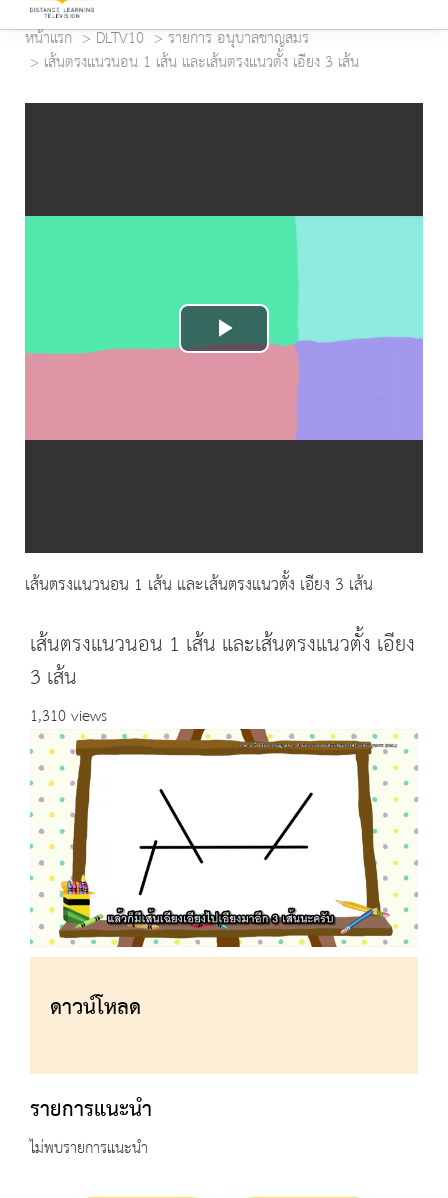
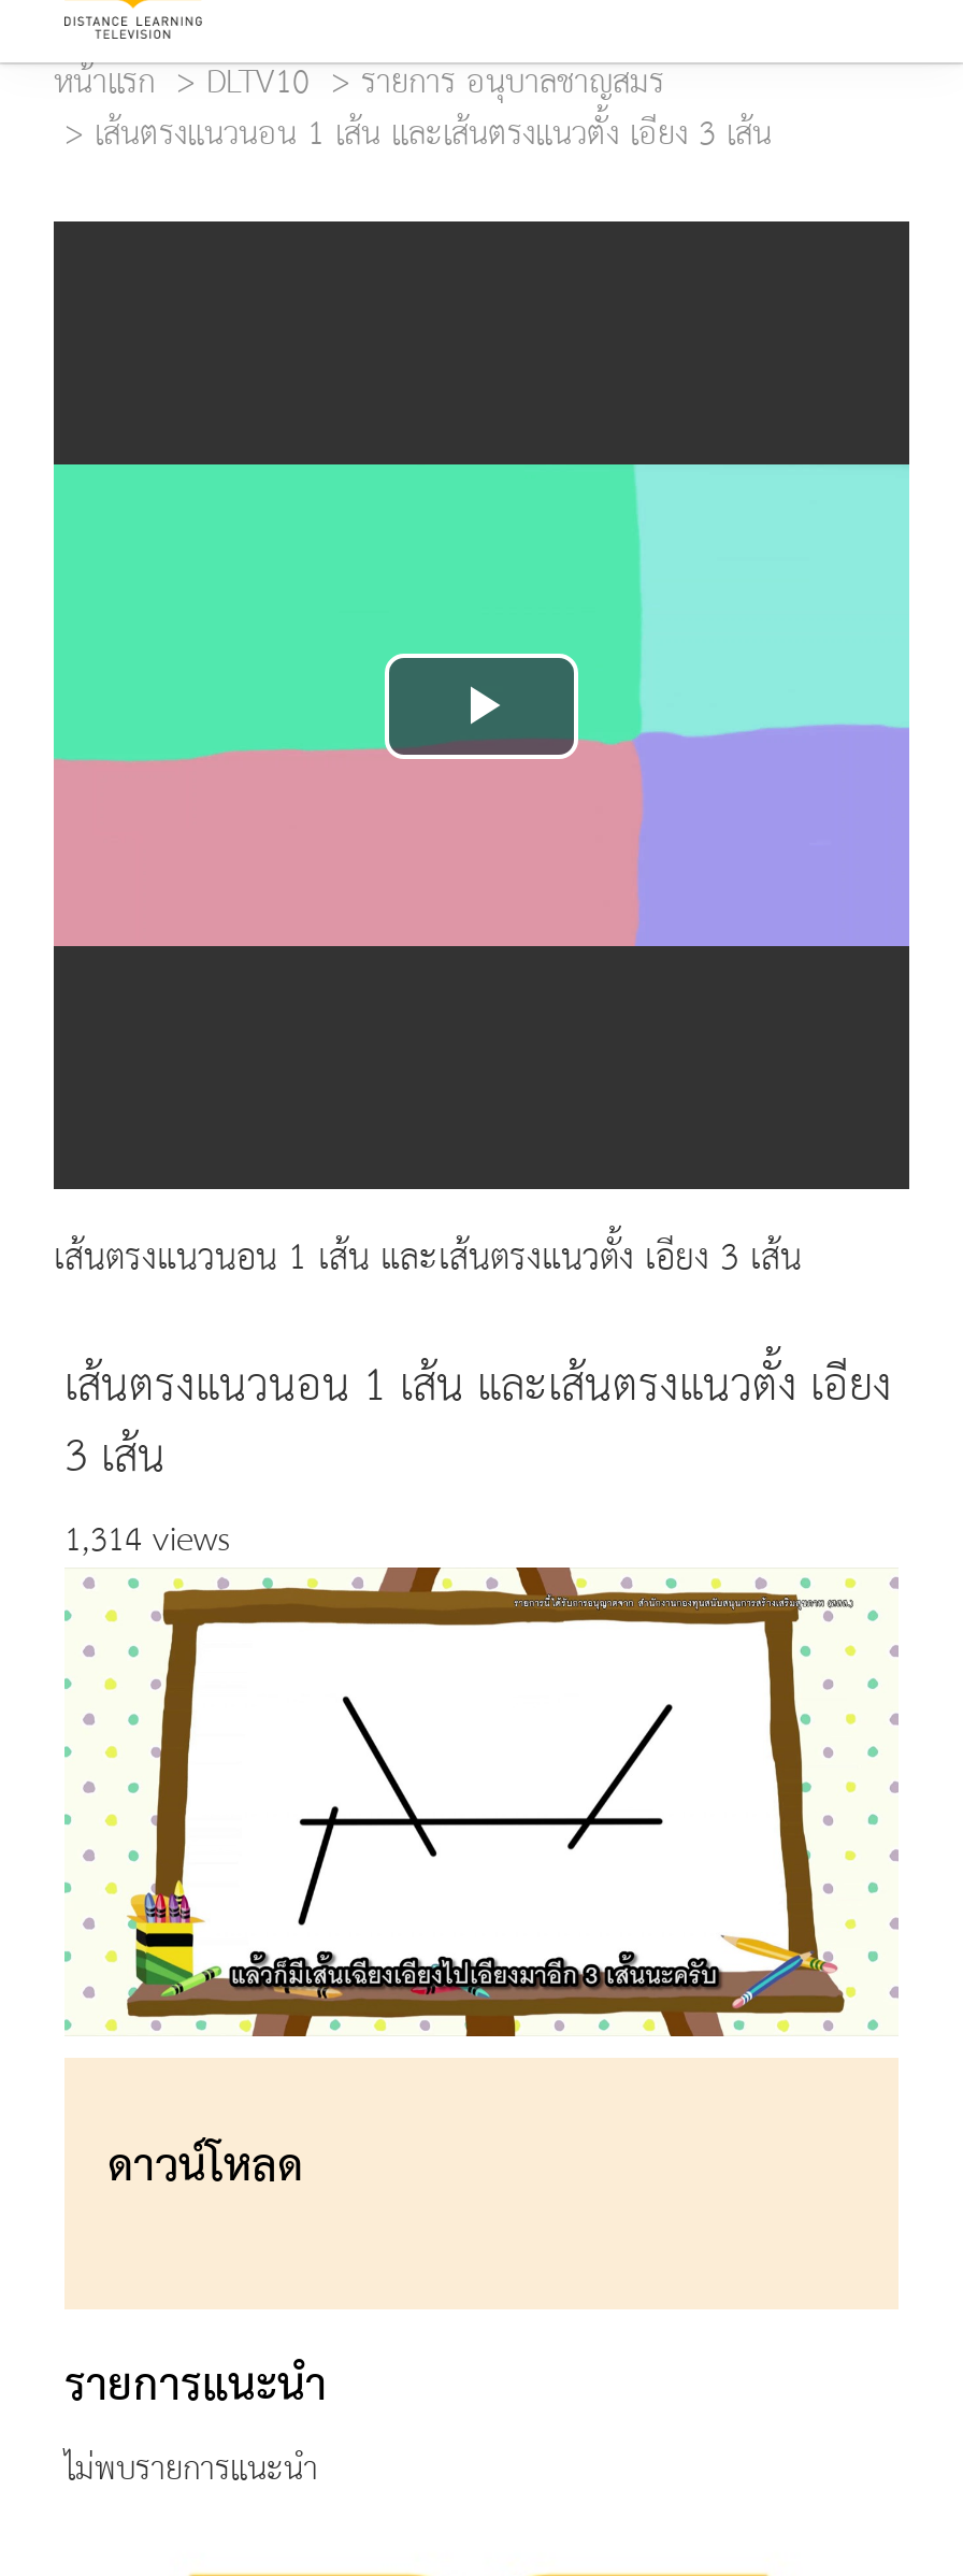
- 1,310 views
+ 1,314 views
